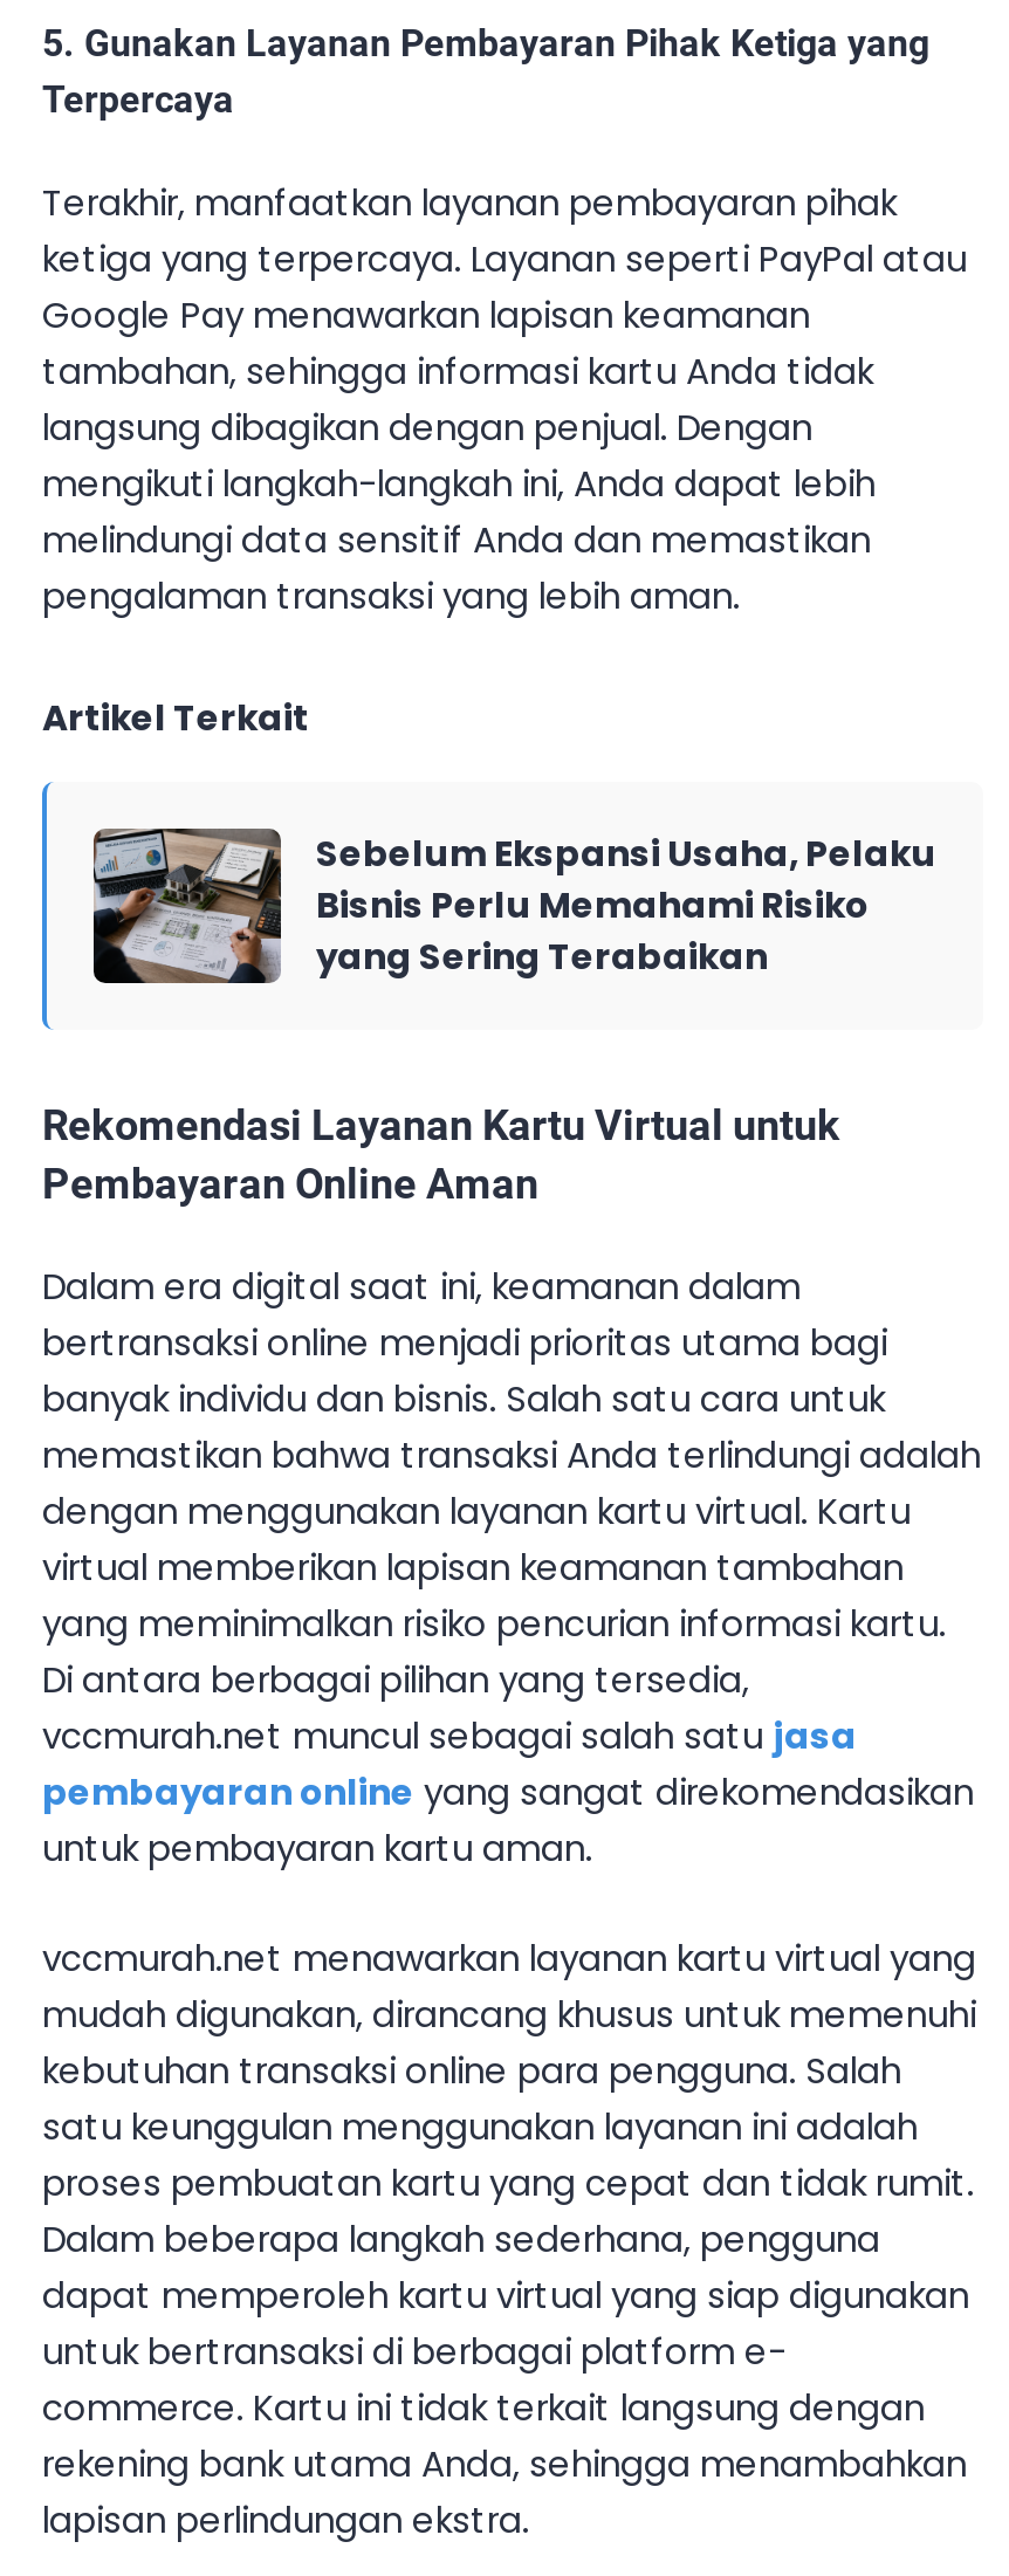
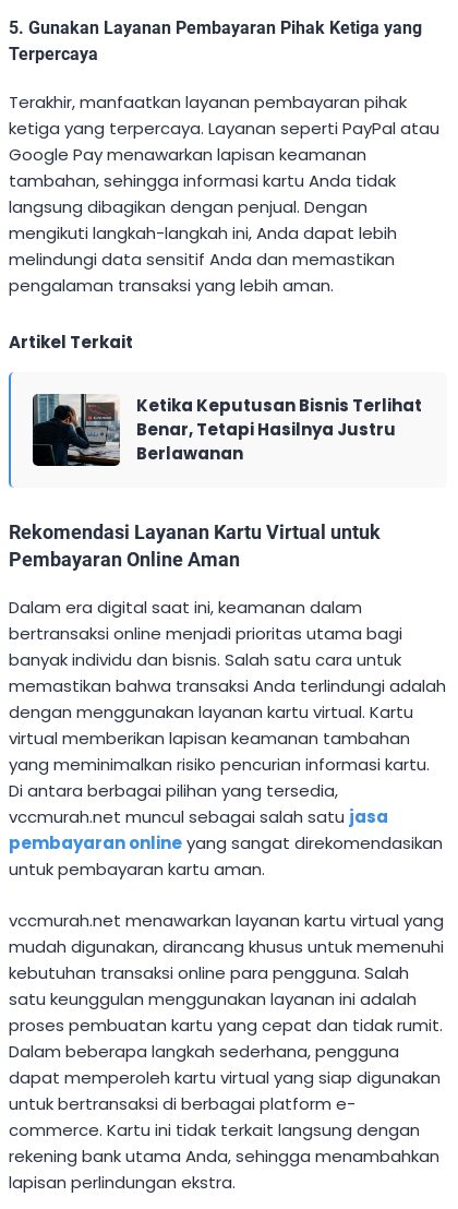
- [image]
- Sebelum Ekspansi Usaha, Pelaku
- Bisnis Perlu Memahami Risiko
- yang Sering Terabaikan
+ [image]
+ Ketika Keputusan Bisnis Terlihat
+ Benar, Tetapi Hasilnya Justru
+ Berlawanan
